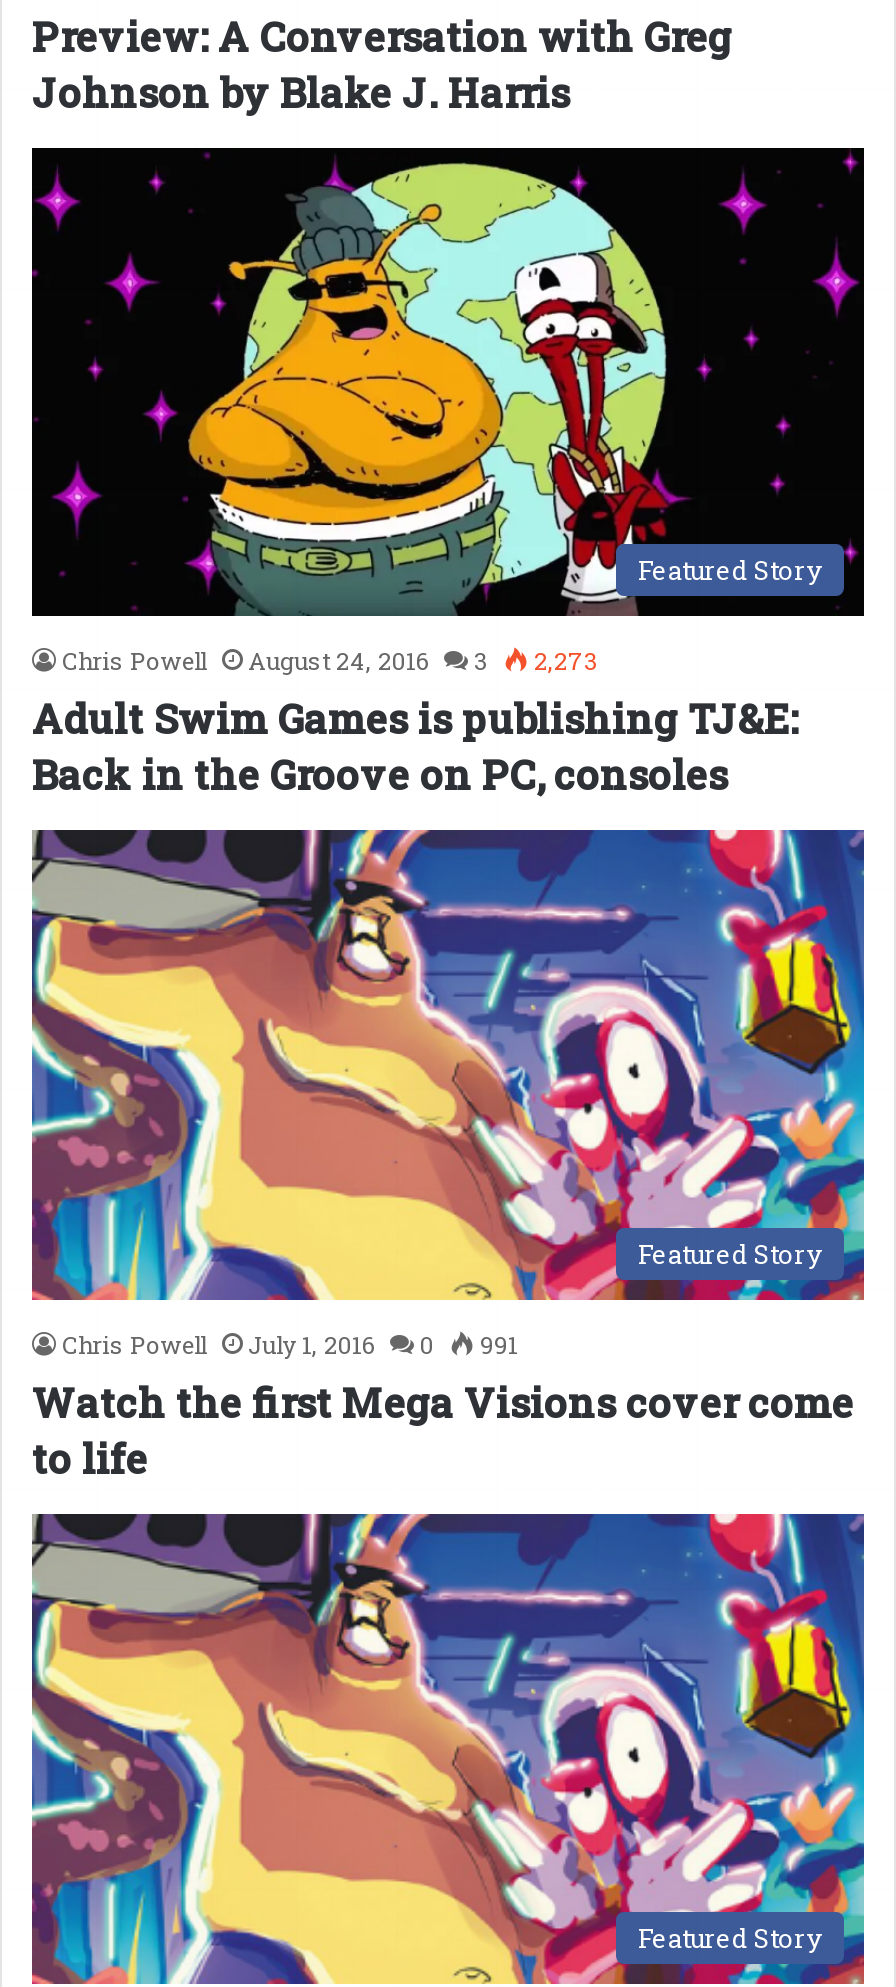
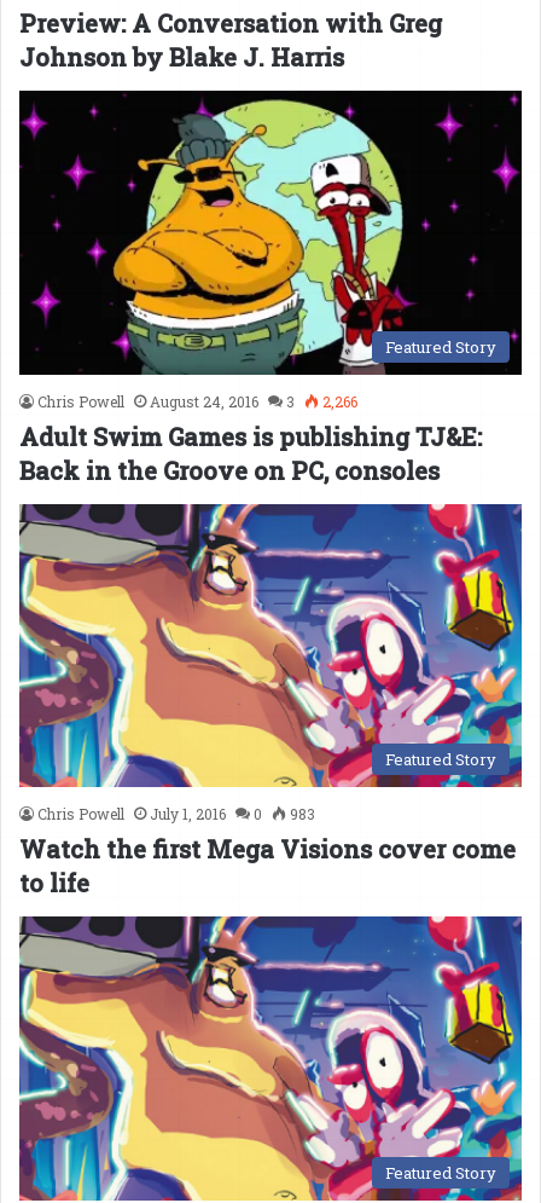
- Chris Powell August 24, 2016 3 2,273
+ Chris Powell August 24, 2016 3 2,266

- Chris Powell July 1, 2016 0 991
+ Chris Powell July 1, 2016 0 983
